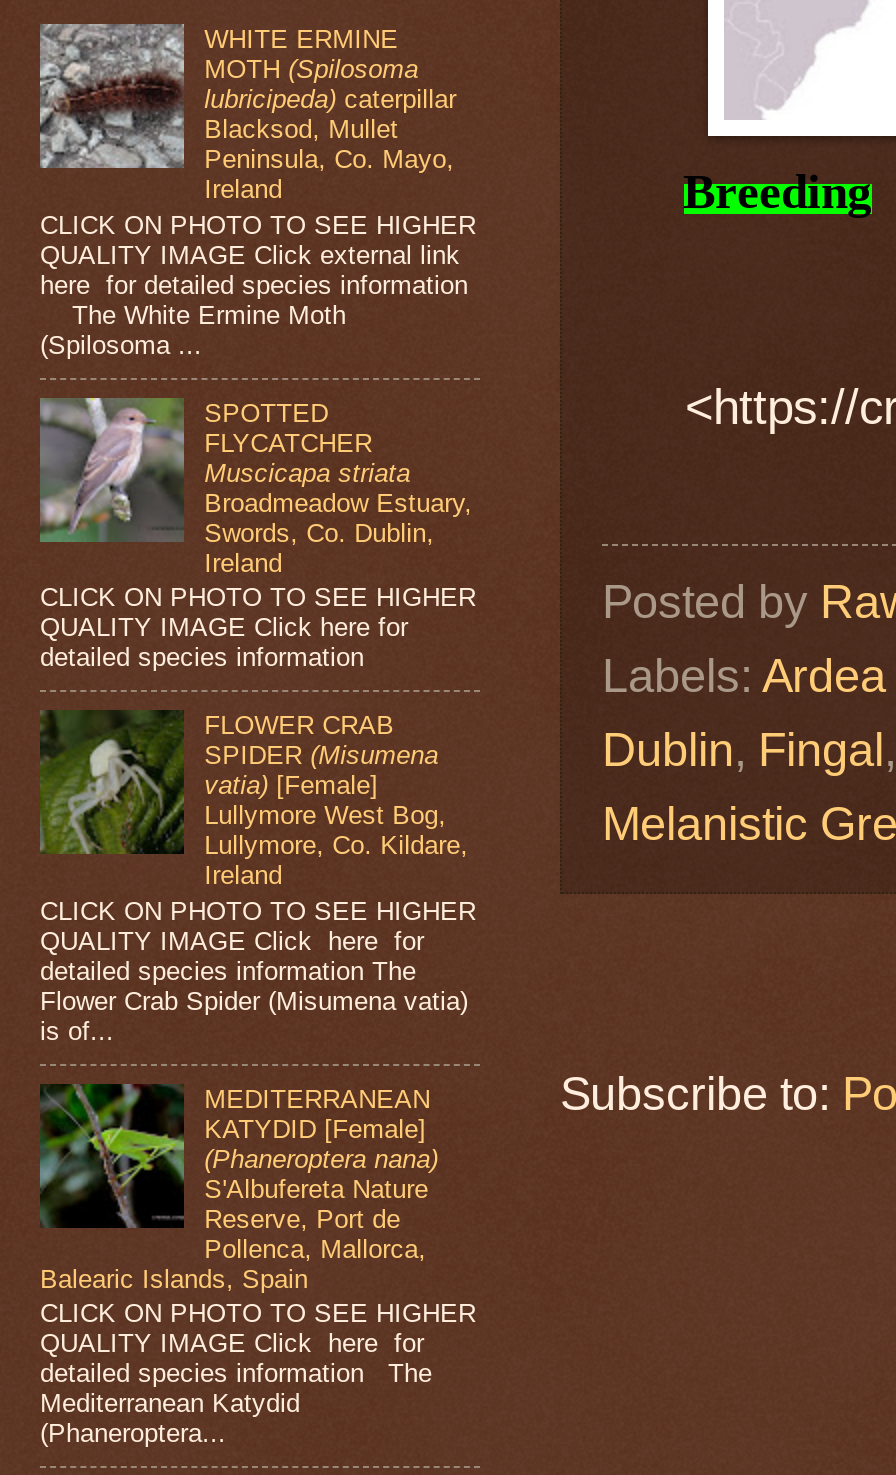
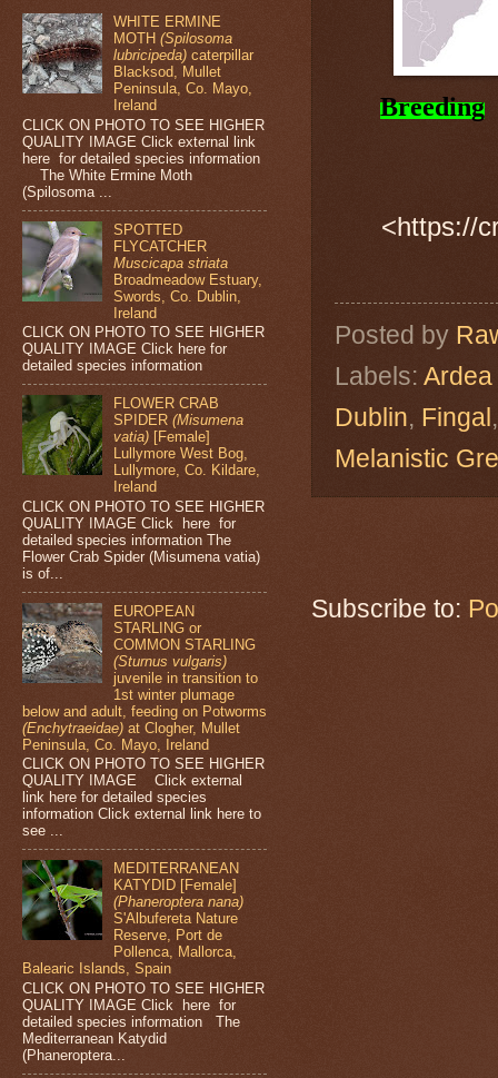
+ [image]
+ EUROPEAN
+ STARLING or
+ COMMON STARLING
+ (Sturnus vulgaris)
+ juvenile in transition to
+ 1st winter plumage
+ below and adult, feeding on Potworms
+ (Enchytraeidae) at Clogher, Mullet
+ Peninsula, Co. Mayo, Ireland
+ CLICK ON PHOTO TO SEE HIGHER
+ QUALITY IMAGE Click external
+ link here for detailed species
+ information Click external link here to
+ see ...
